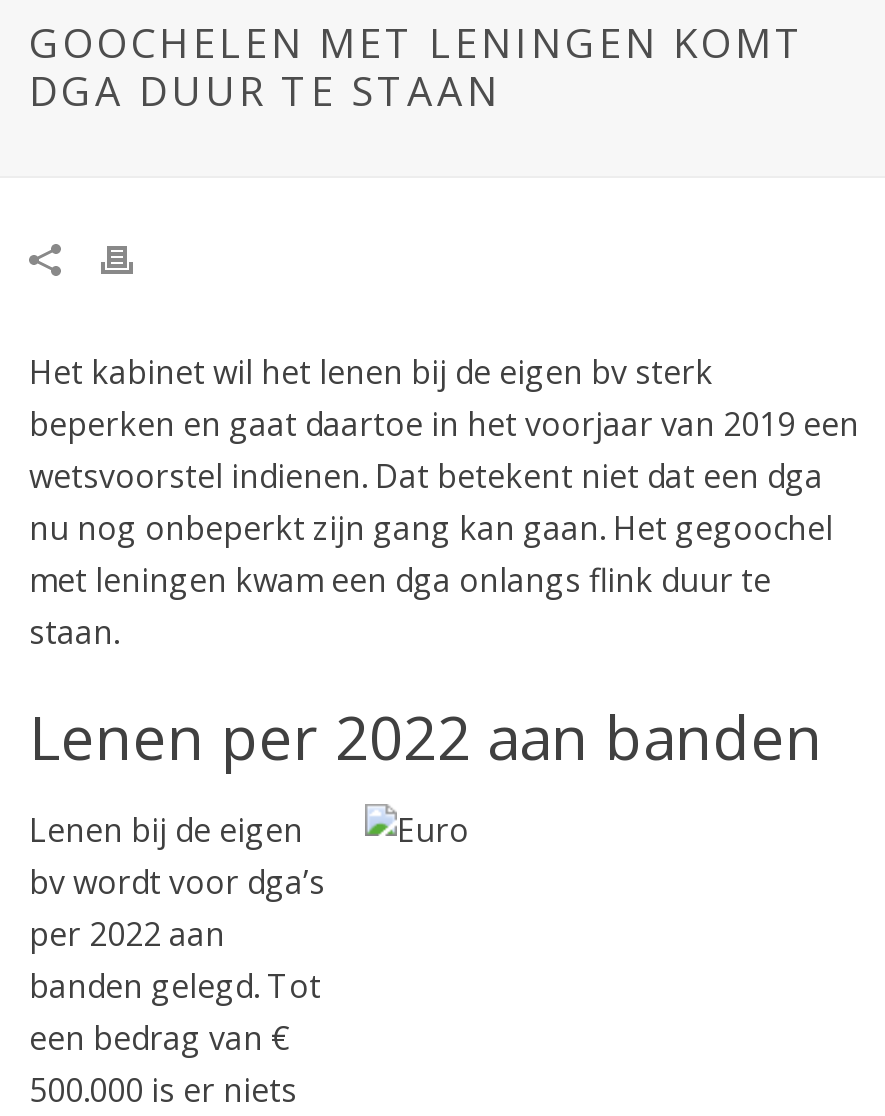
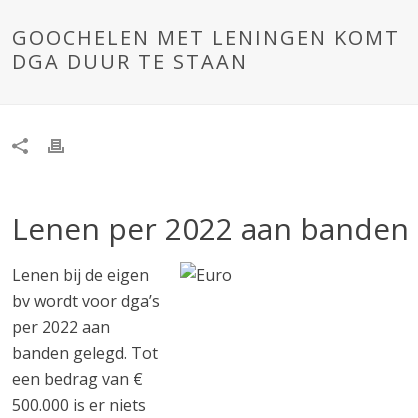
- Het kabinet wil het lenen bij de eigen bv sterk
- beperken en gaat daartoe in het voorjaar van 2019 een
- wetsvoorstel indienen. Dat betekent niet dat een dga
- nu nog onbeperkt zijn gang kan gaan. Het gegoochel
- met leningen kwam een dga onlangs flink duur te
- staan.
